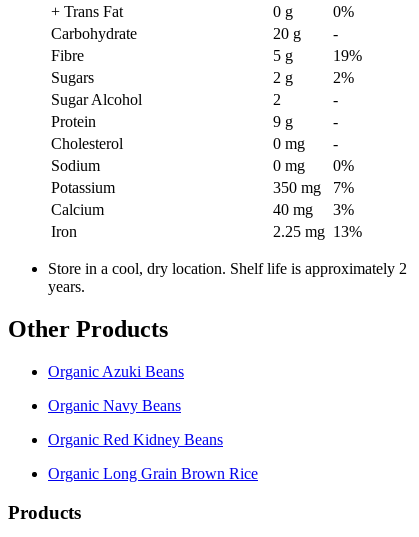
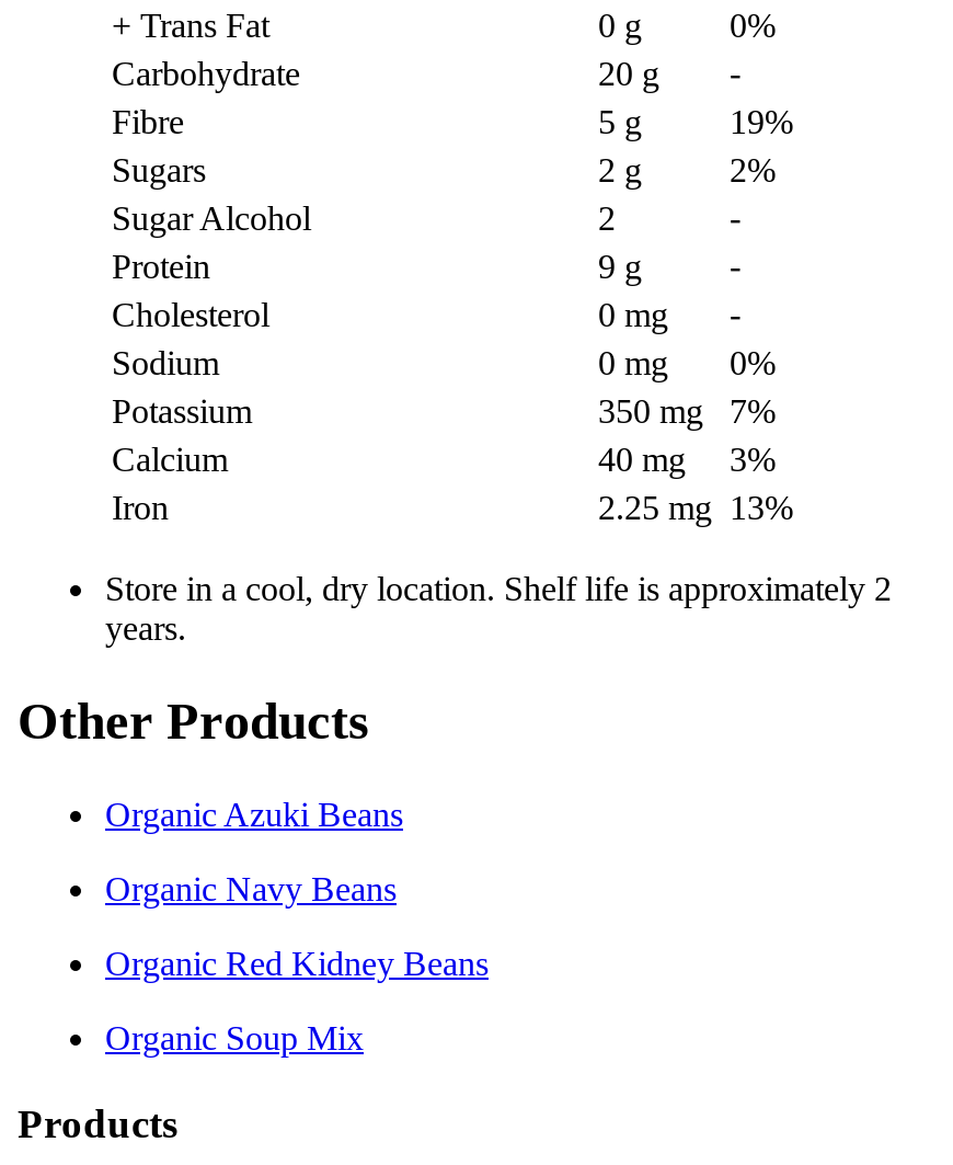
- Organic Long Grain Brown Rice
+ Organic Soup Mix
